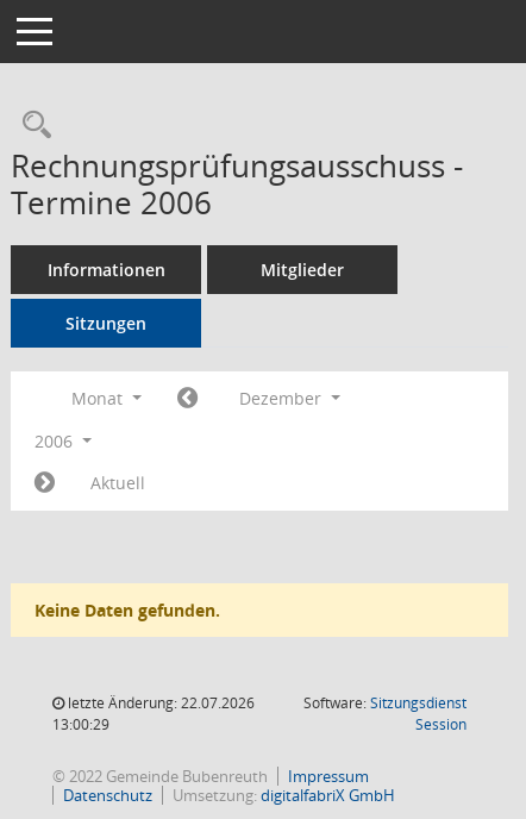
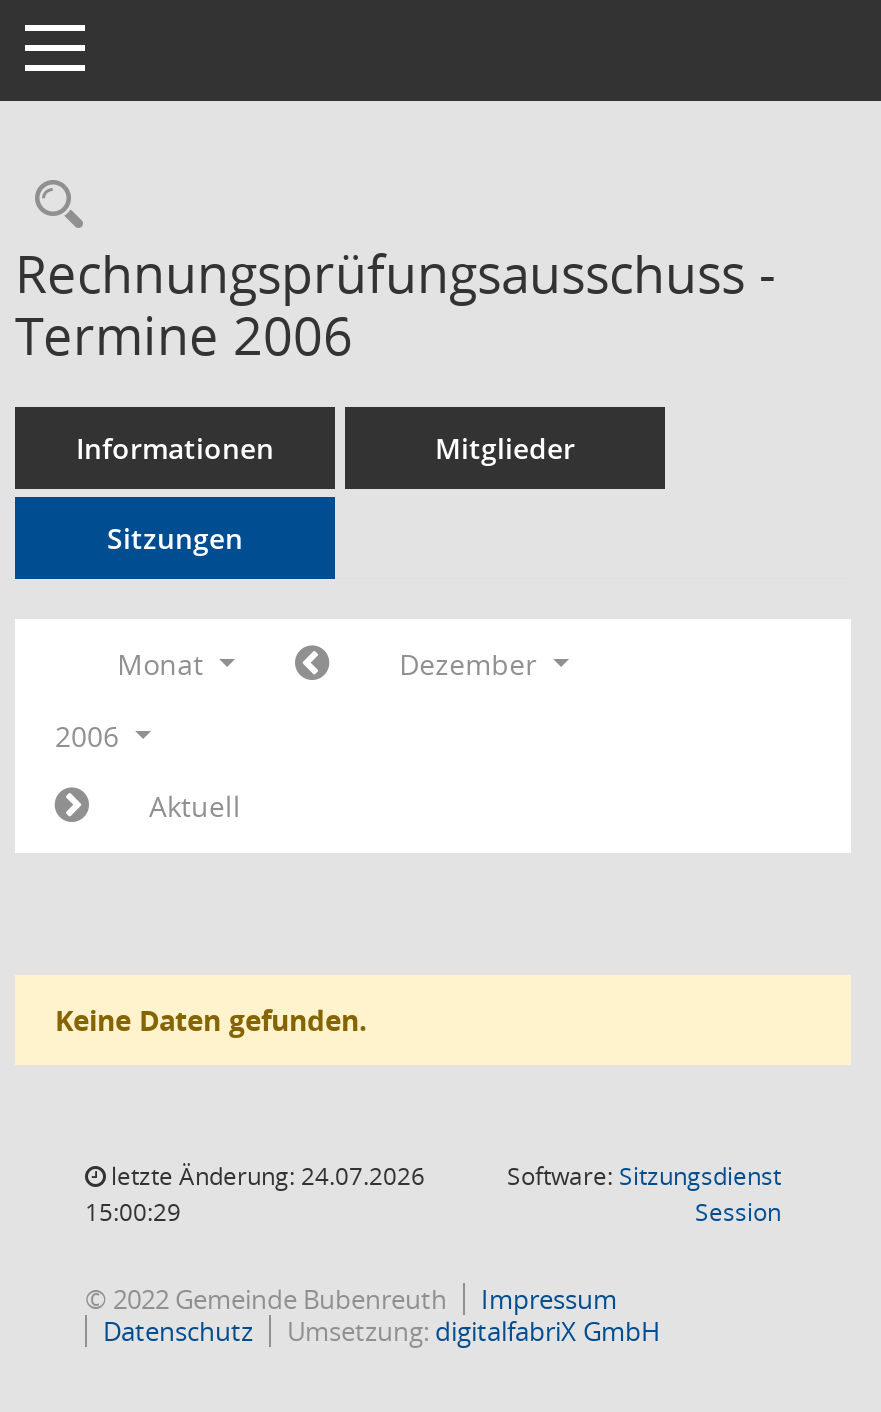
- letzte Änderung: 22.07.2026
+ letzte Änderung: 24.07.2026

- 13:00:29
+ 15:00:29
